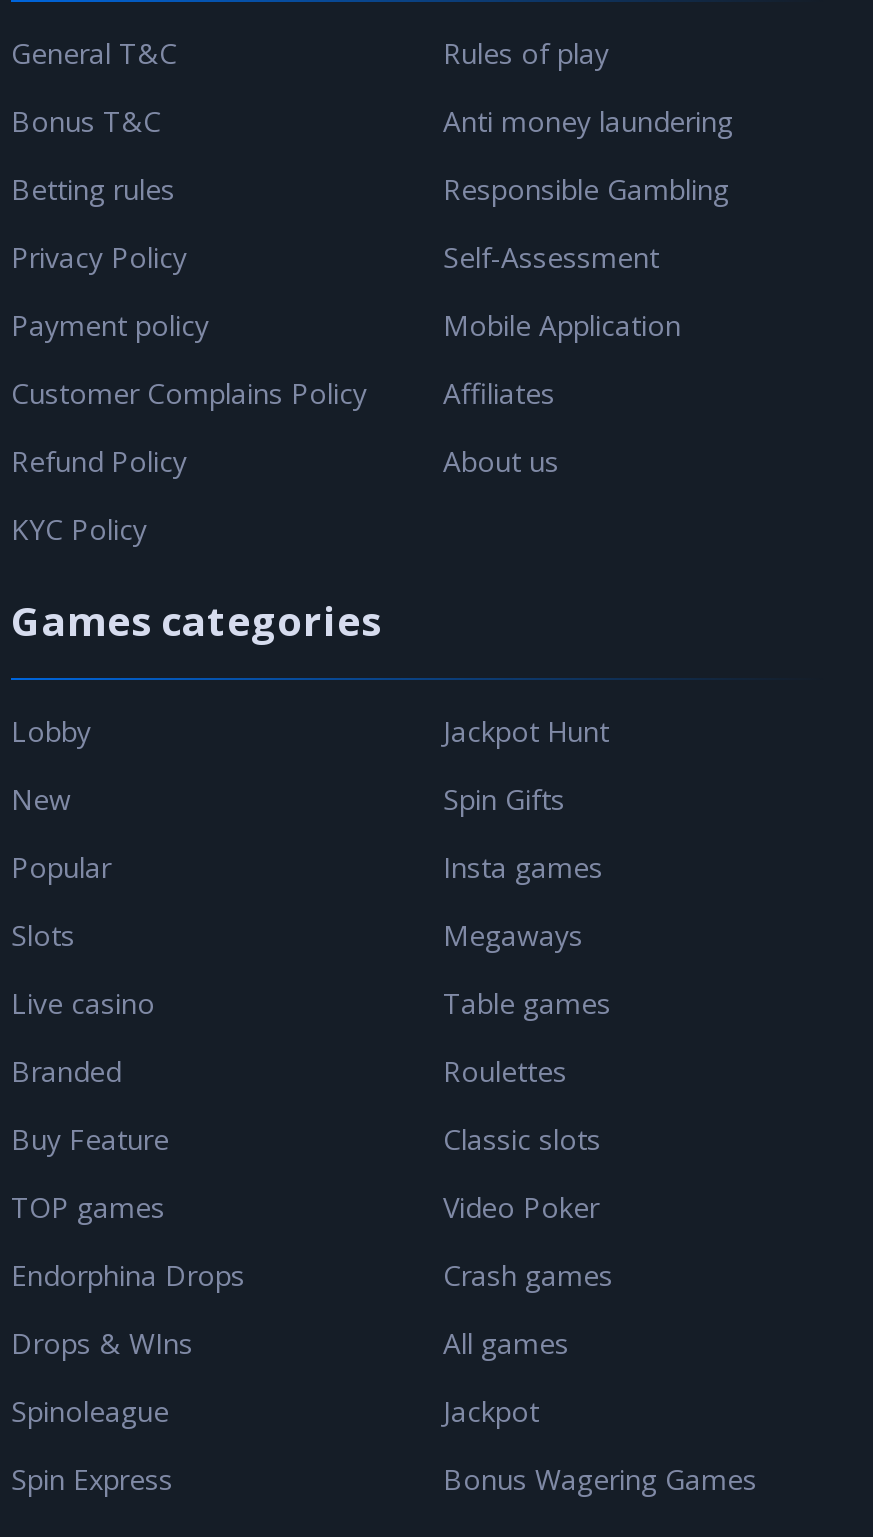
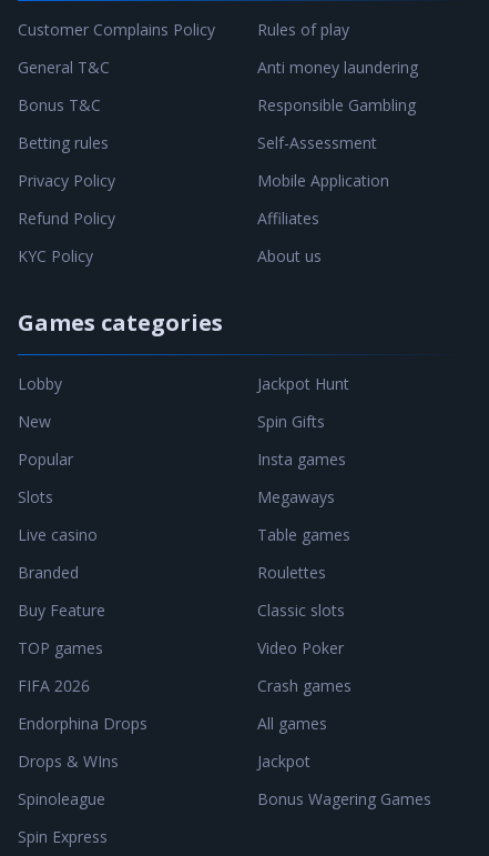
moved down: General T&C | Bonus T&C | Betting rules | Privacy Policy

- Payment policy

moved up: Customer Complains Policy

moved up: Refund Policy | KYC Policy

moved up: Games categories | Lobby | New | ... | Buy Feature | TOP games

moved up: Jackpot Hunt | Spin Gifts | Insta games | ... | Jackpot | Bonus Wagering Games

+ FIFA 2026
